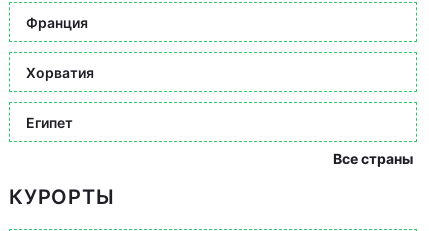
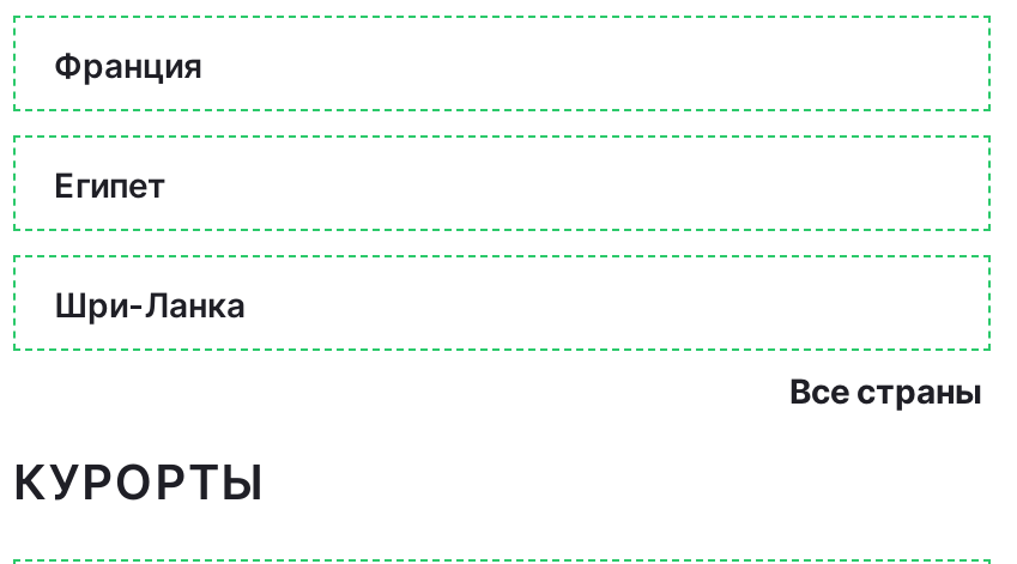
- Хорватия

moved up: Египет

+ Шри-Ланка
